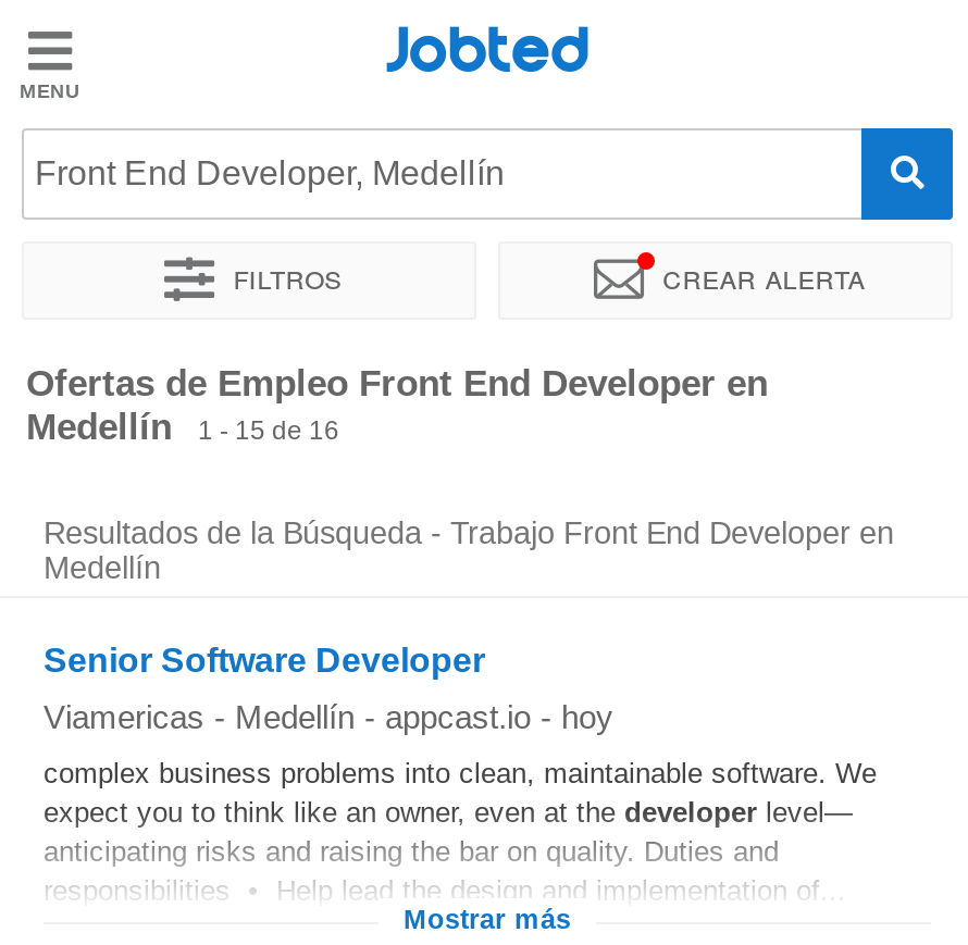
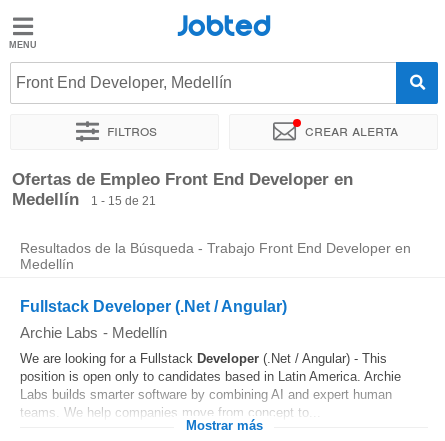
- Medellín 1 - 15 de 16
+ Medellín 1 - 15 de 21

- Senior Software Developer
+ Fullstack Developer (.Net / Angular)

- Viamericas - Medellín - appcast.io - hoy
+ Archie Labs - Medellín

- complex business problems into clean, maintainable software. We
- expect you to think like an owner, even at the developer level—
- anticipating risks and raising the bar on quality. Duties and
- responsibilities • Help lead the design and implementation of...
+ We are looking for a Fullstack Developer (.Net / Angular) - This
+ position is open only to candidates based in Latin America. Archie
+ Labs builds smarter software by combining AI and expert human
+ teams. We help companies move from concept to...
